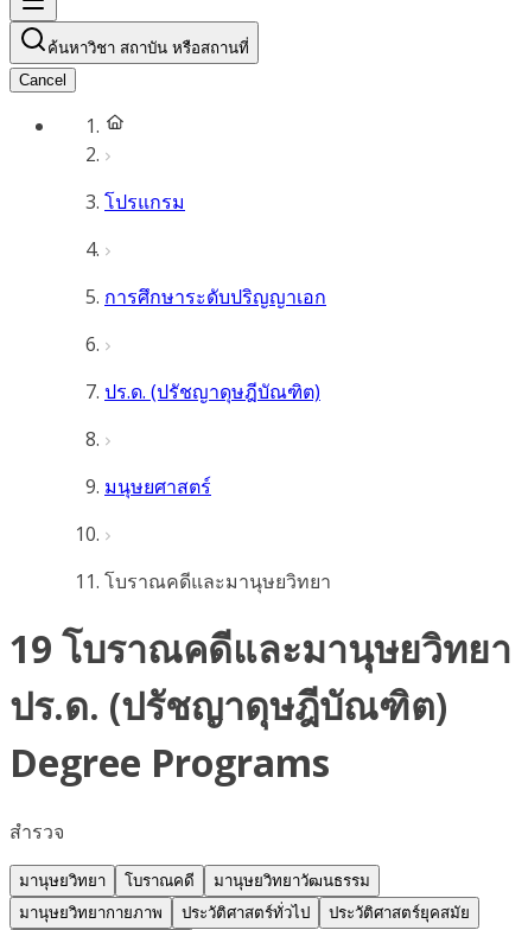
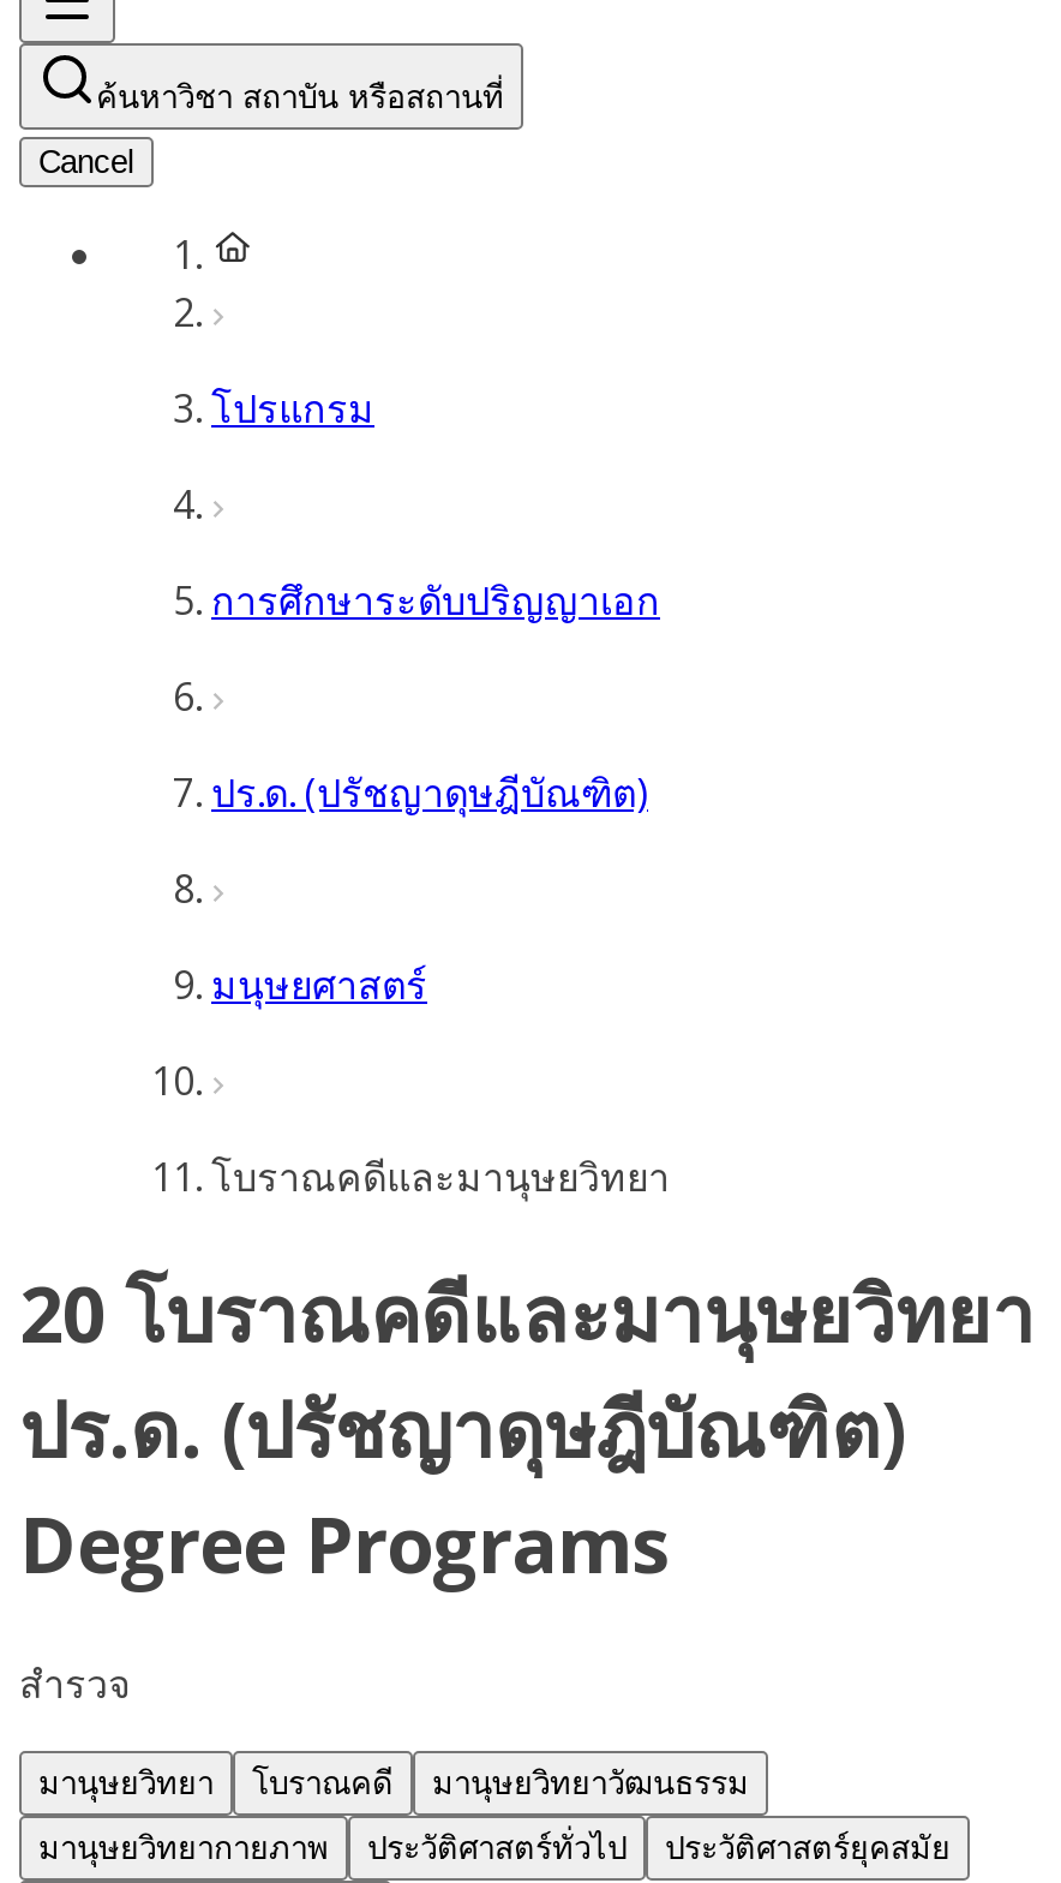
- 19 โบราณคดีและมานุษยวิทยา
+ 20 โบราณคดีและมานุษยวิทยา
